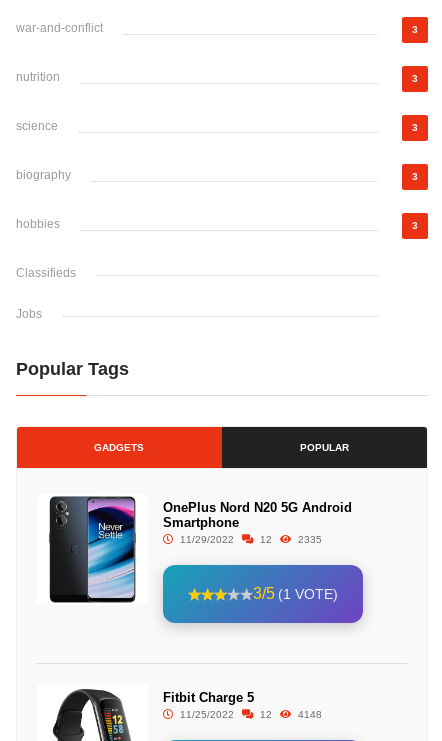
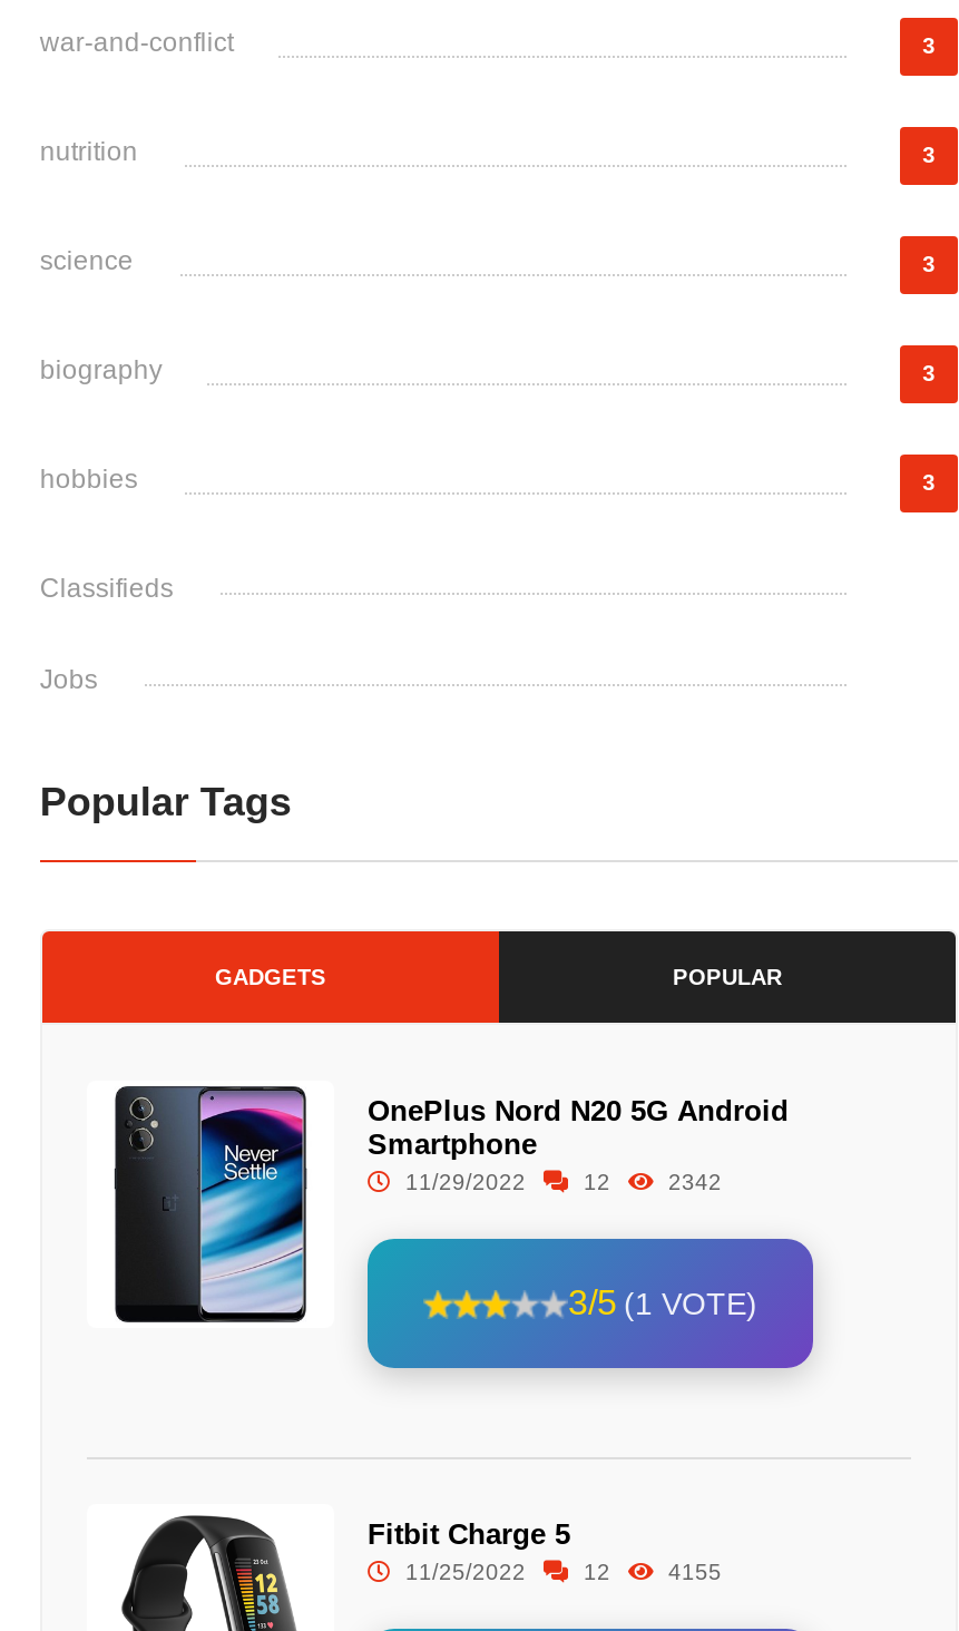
- 2335
+ 2342

- 4148
+ 4155
